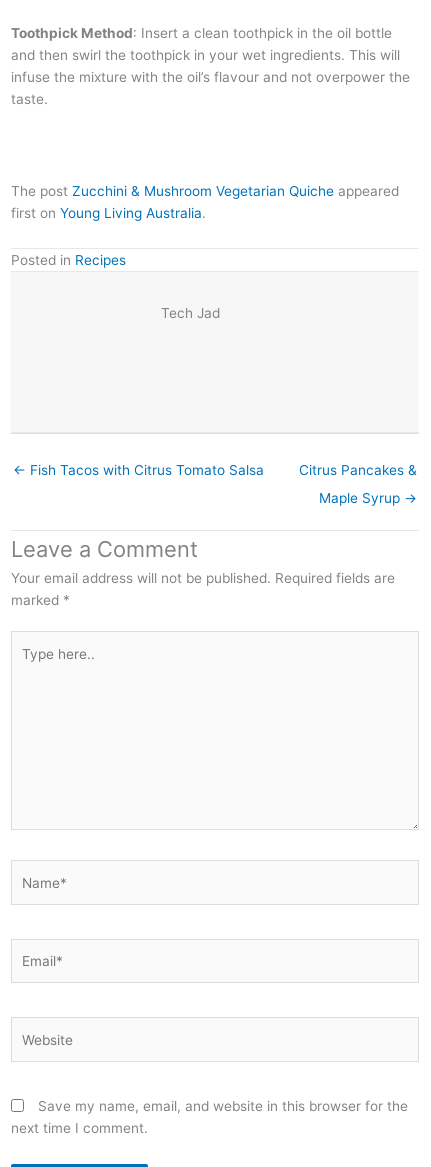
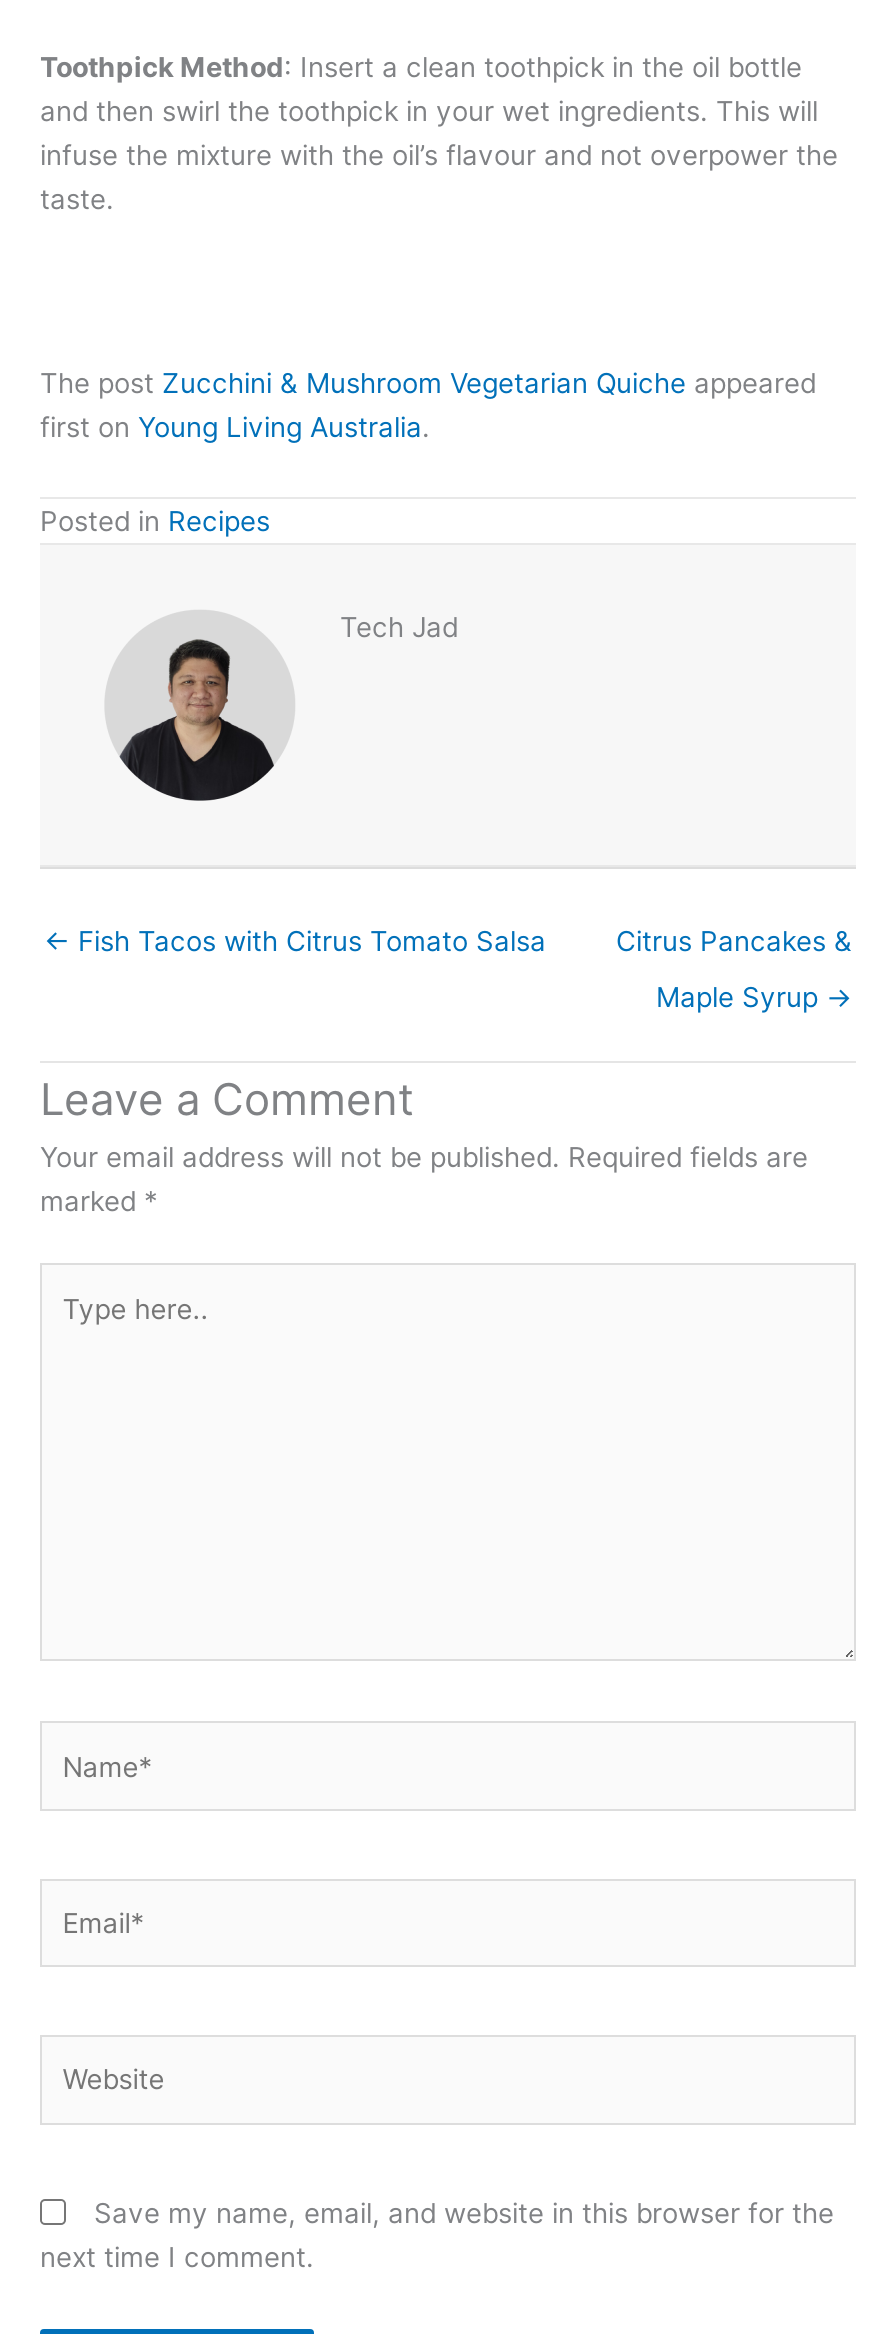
+ [image]
